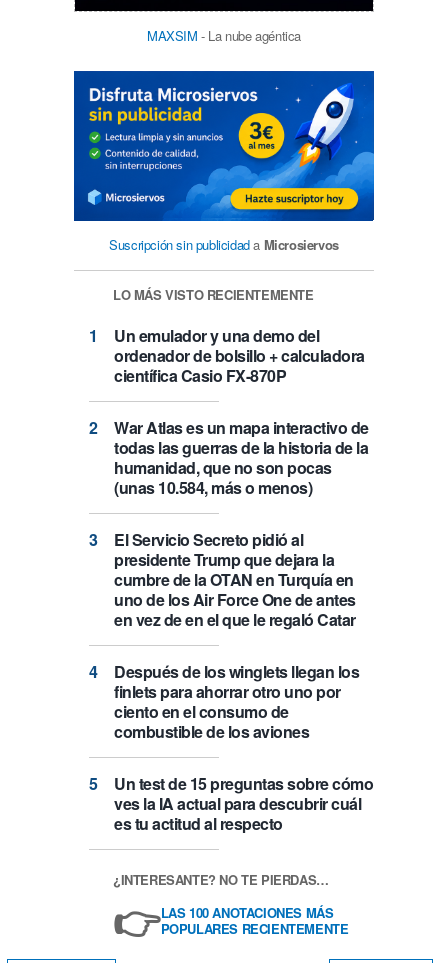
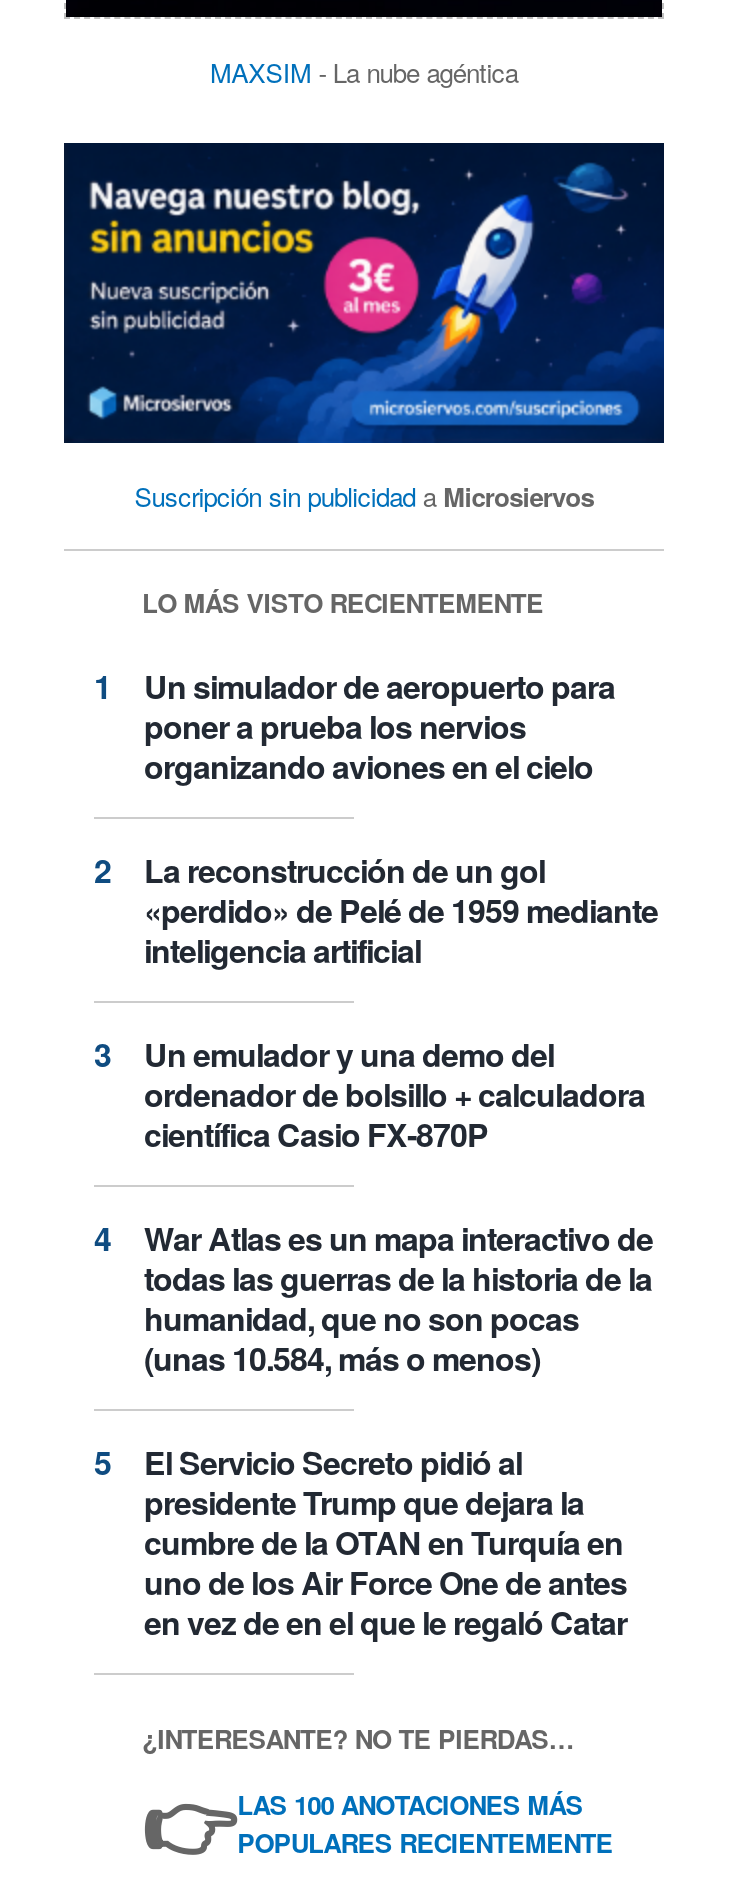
- [image]
+ [image]

+ Un simulador de aeropuerto para
+ poner a prueba los nervios
+ organizando aviones en el cielo
+ La reconstrucción de un gol
+ «perdido» de Pelé de 1959 mediante
+ inteligencia artificial

moved down: Un emulador y una demo del | ordenador de bolsillo + calculadora | científica Casio FX-870P | ... | uno de los Air Force One de antes | en vez de en el que le regaló Catar

- Después de los winglets llegan los
- finlets para ahorrar otro uno por
- ciento en el consumo de
- combustible de los aviones
- Un test de 15 preguntas sobre cómo
- ves la IA actual para descubrir cuál
- es tu actitud al respecto
